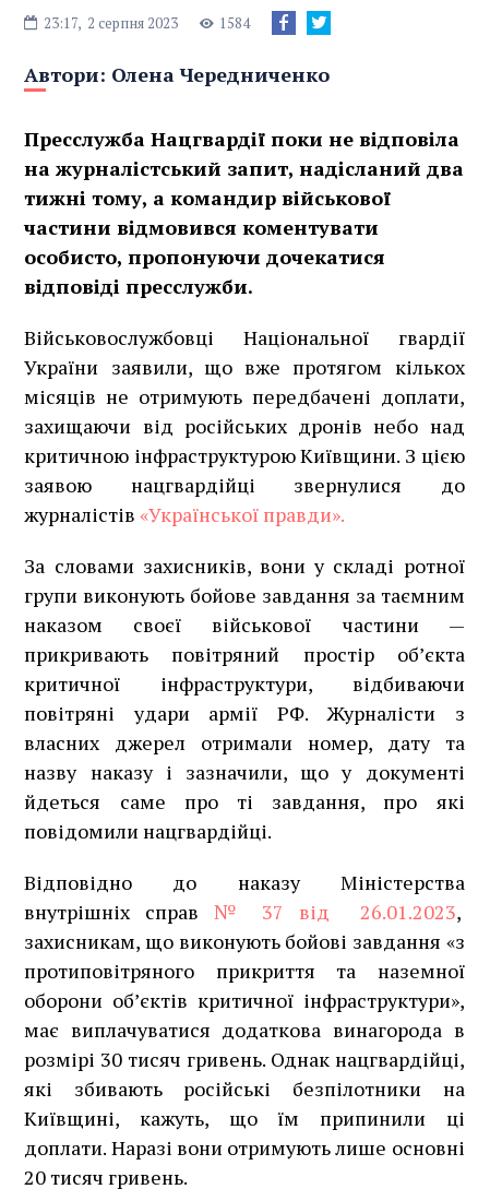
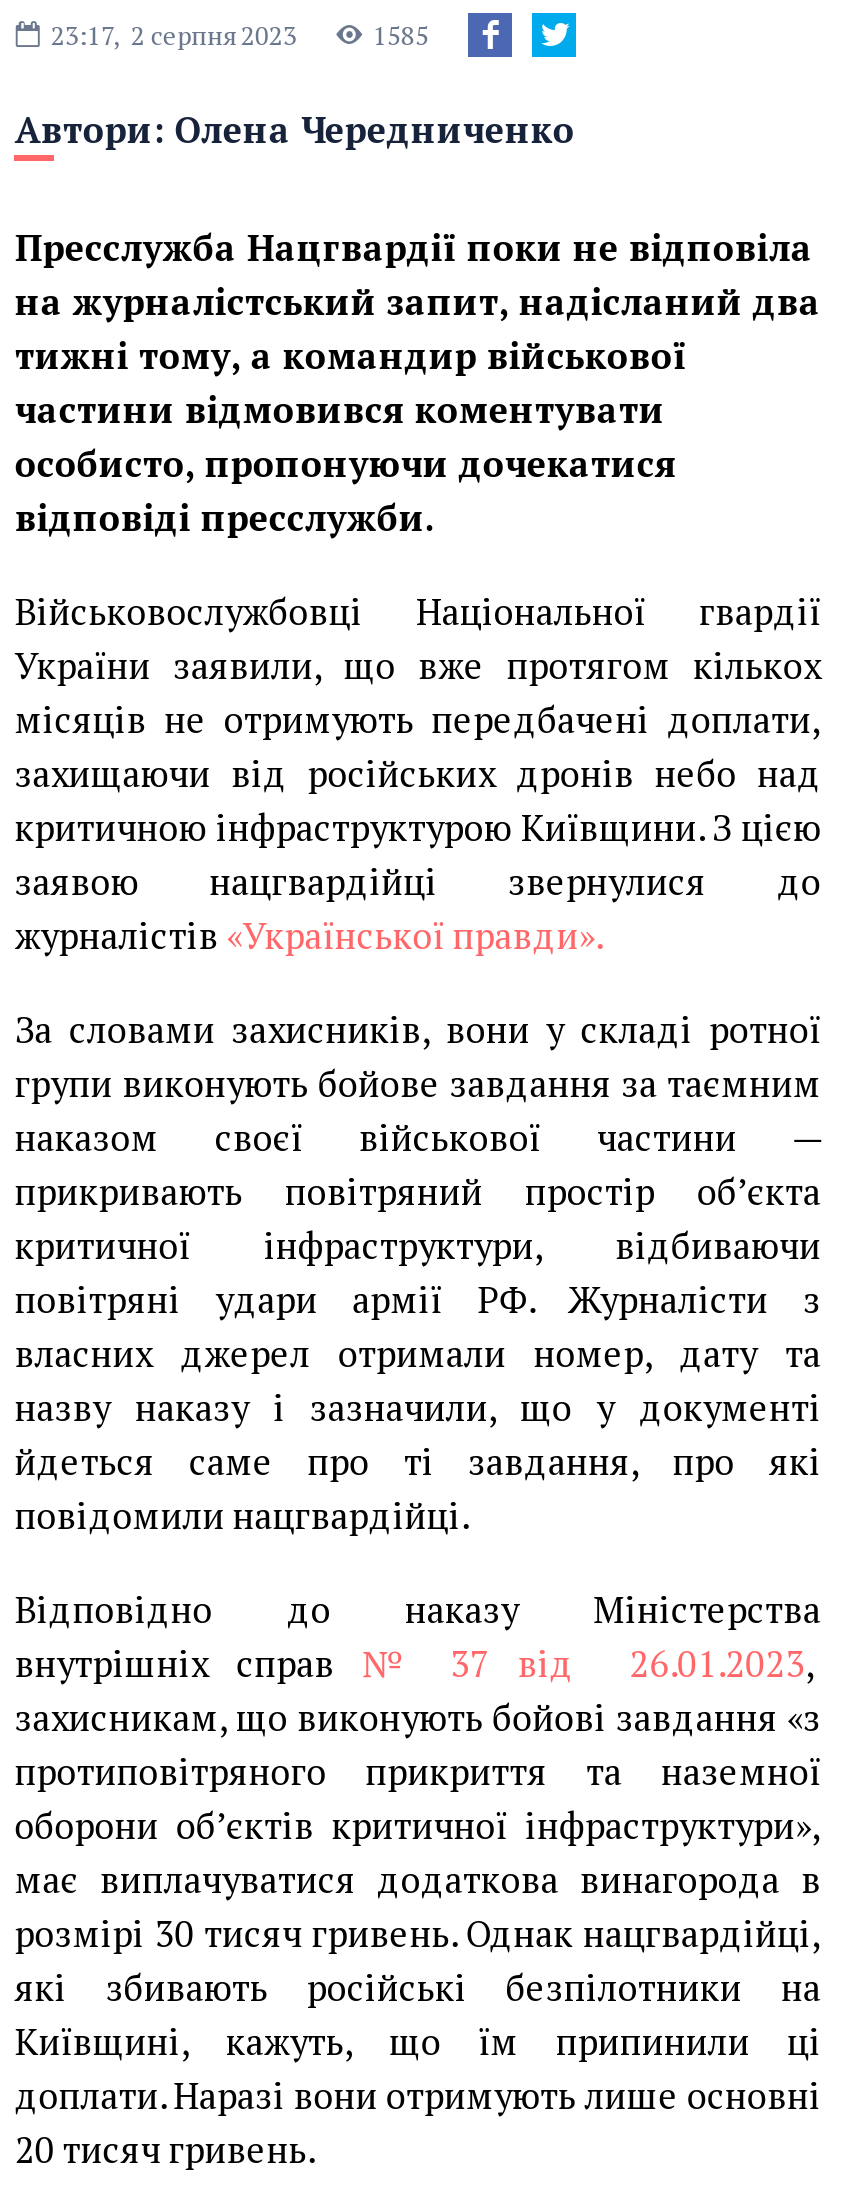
- 1584
+ 1585
